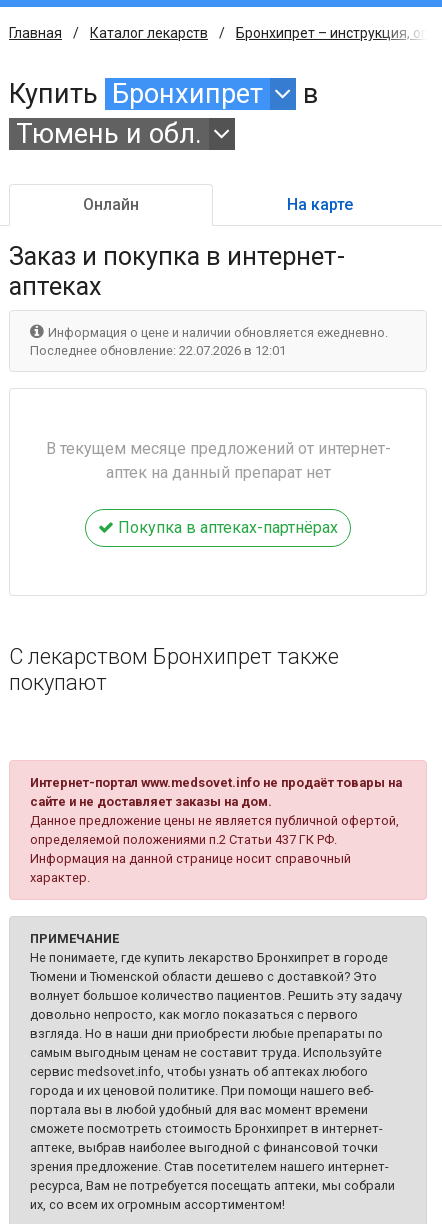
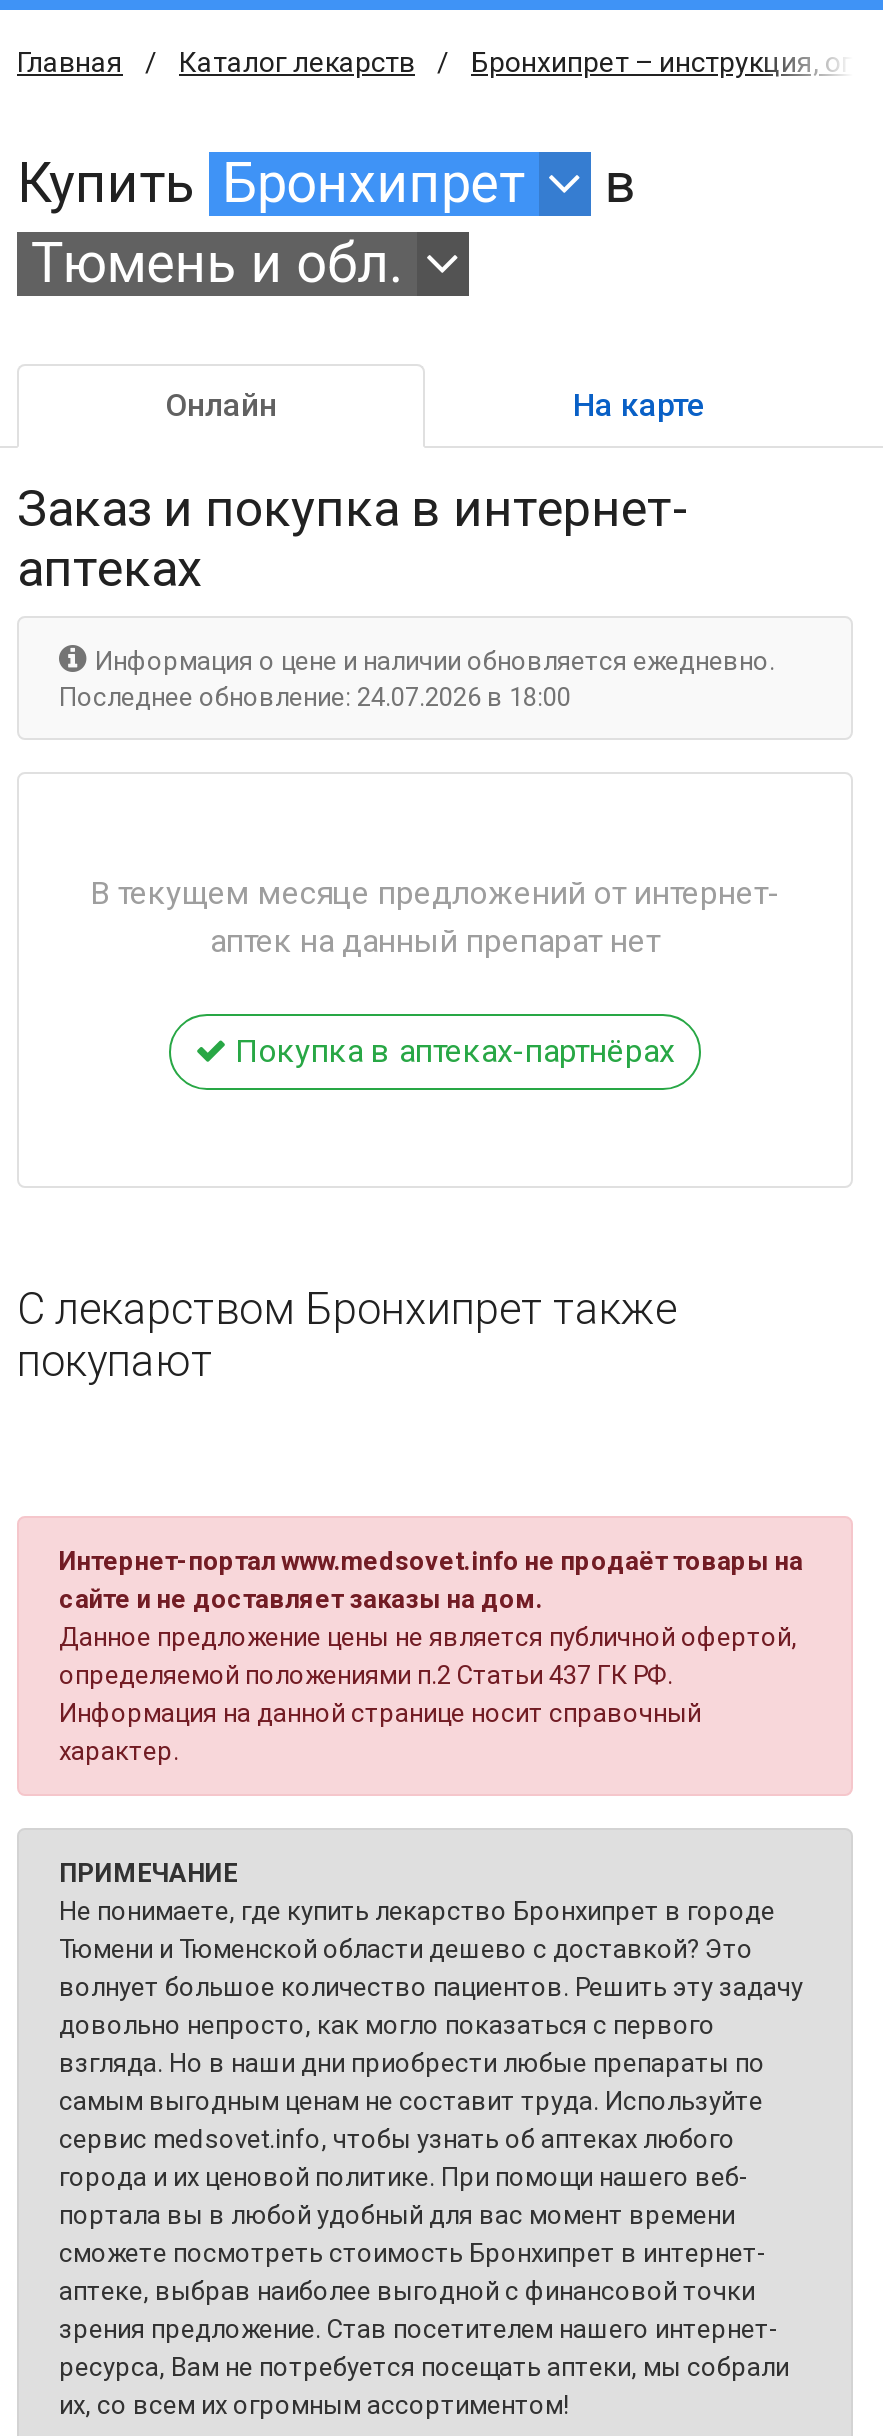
- Последнее обновление: 22.07.2026 в 12:01
+ Последнее обновление: 24.07.2026 в 18:00
